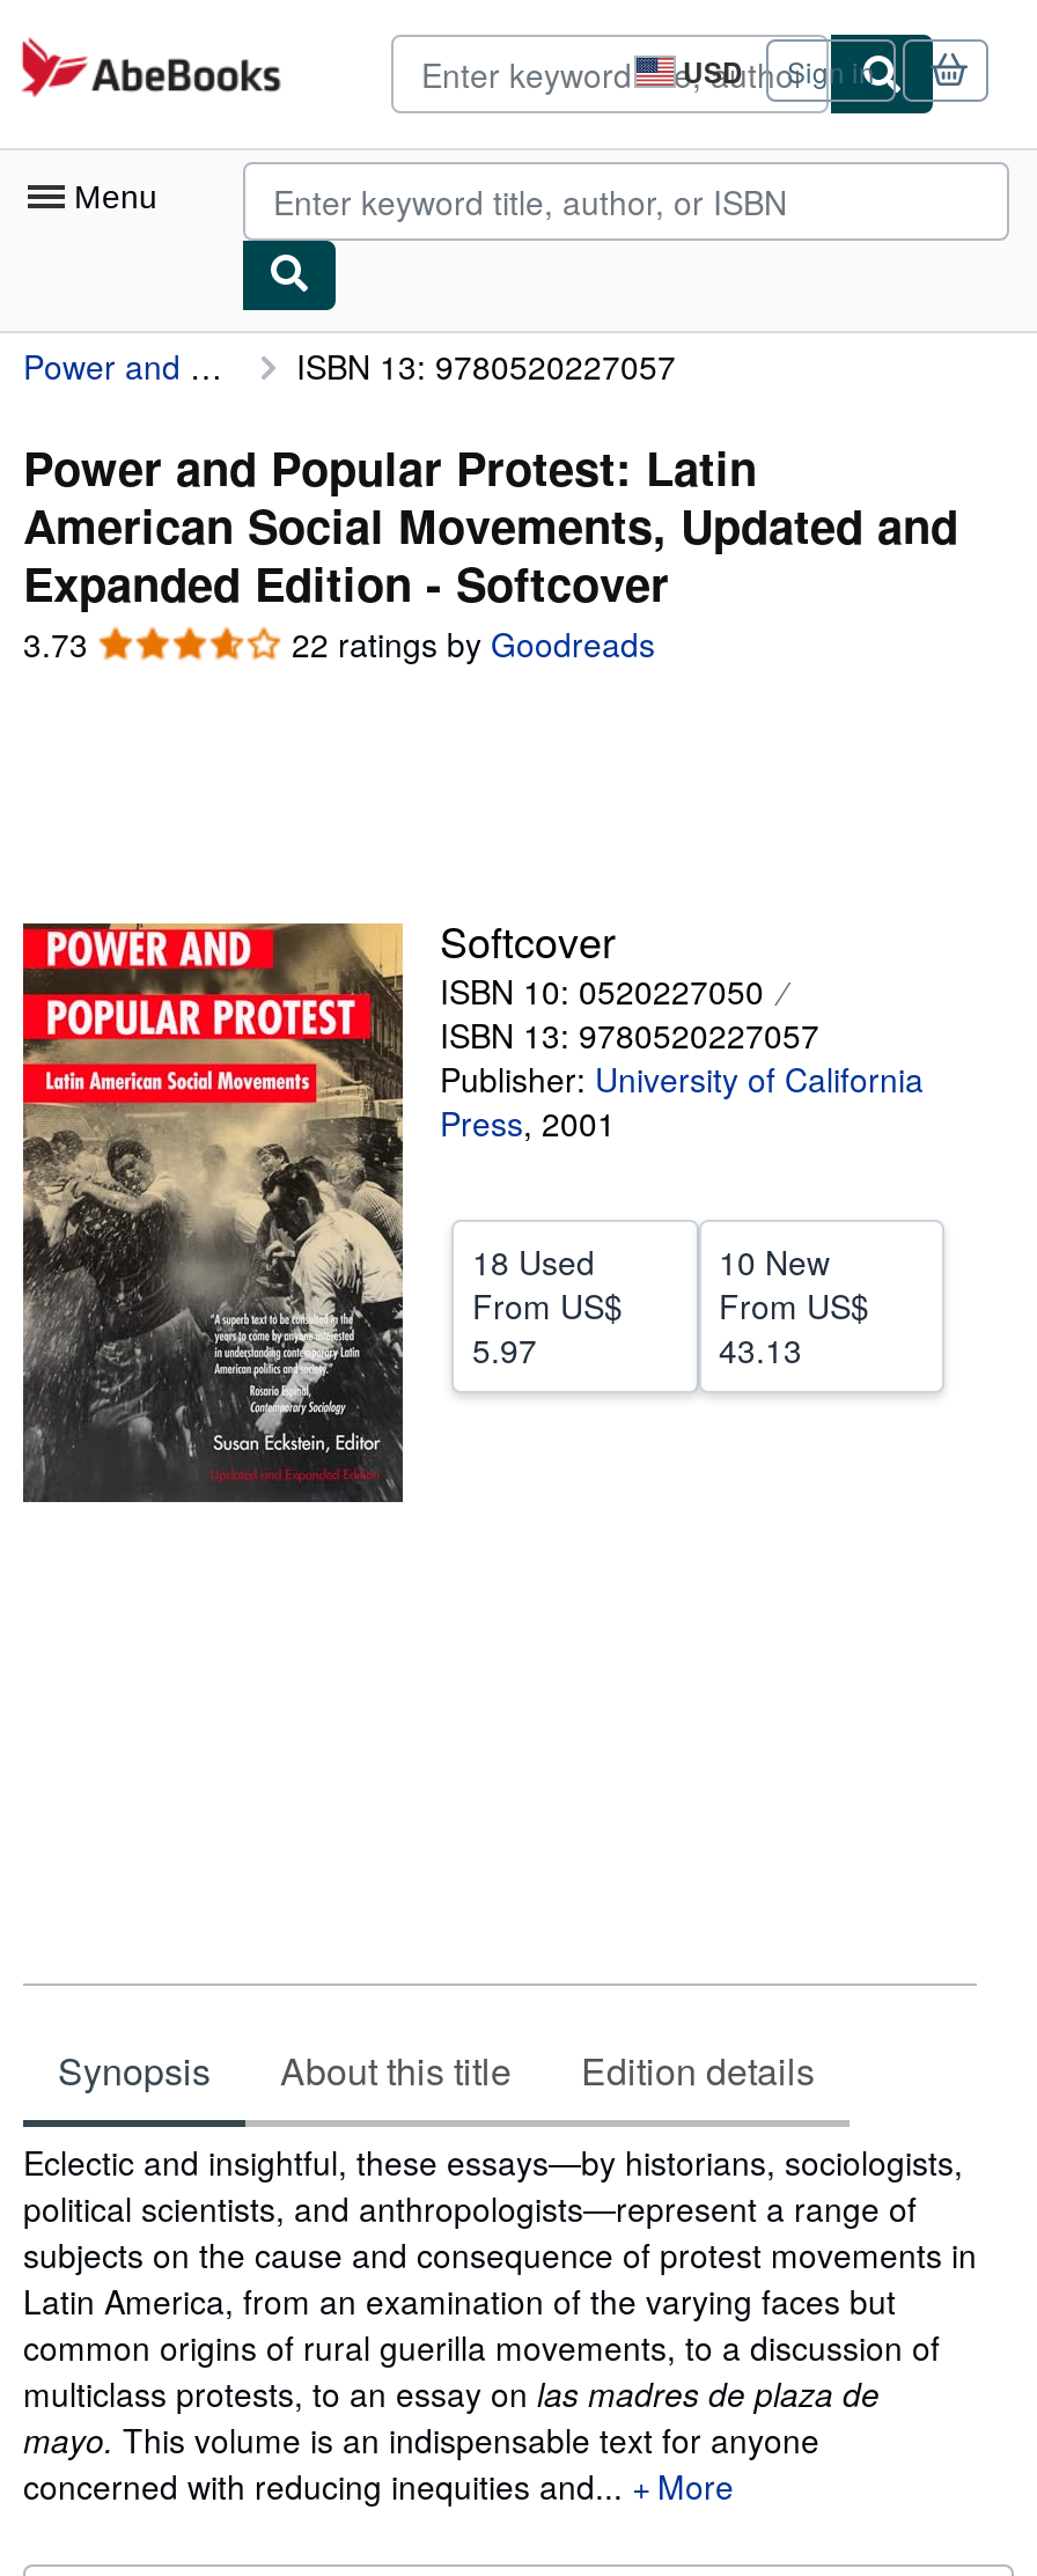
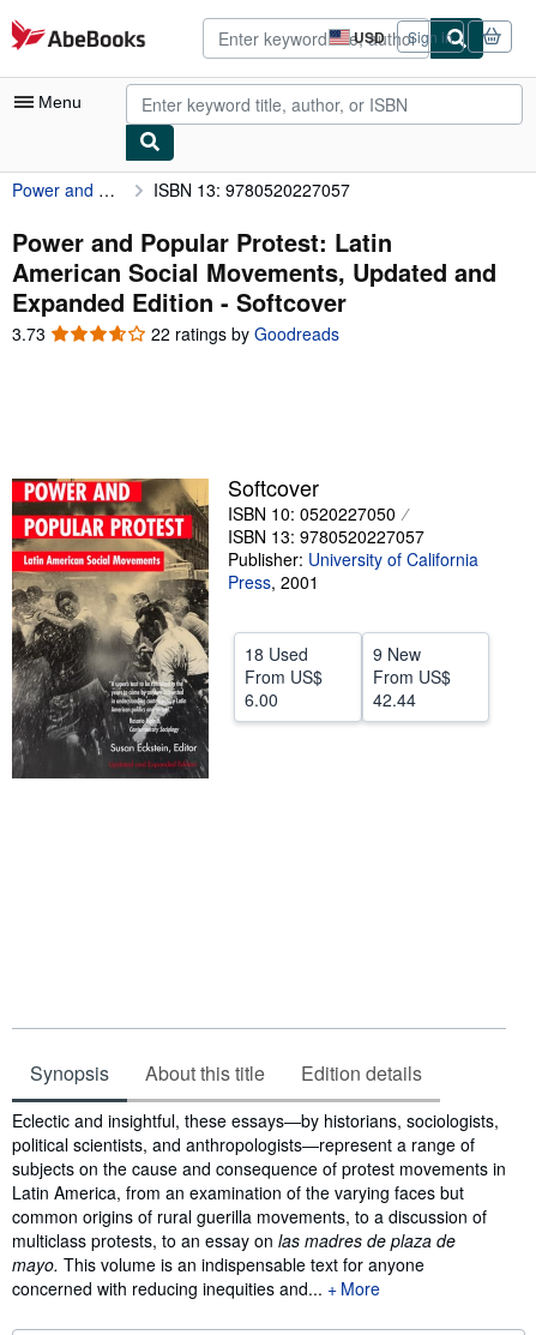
- 10 New
+ 9 New

- 5.97
+ 6.00

- 43.13
+ 42.44
